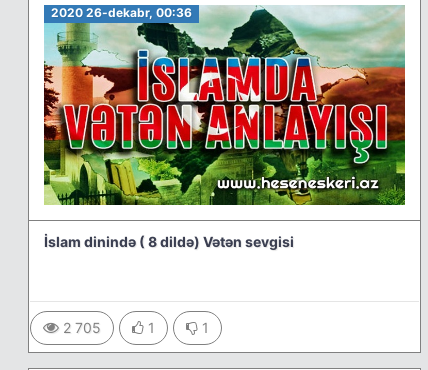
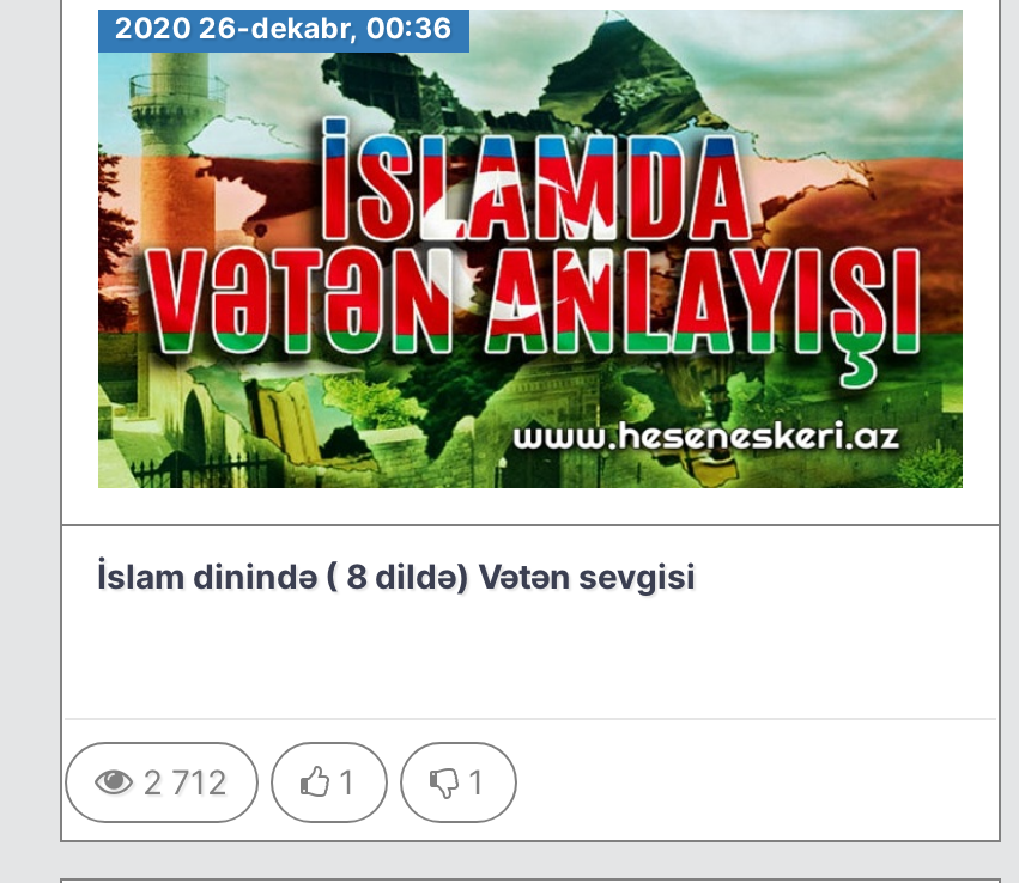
- 2 705
+ 2 712
